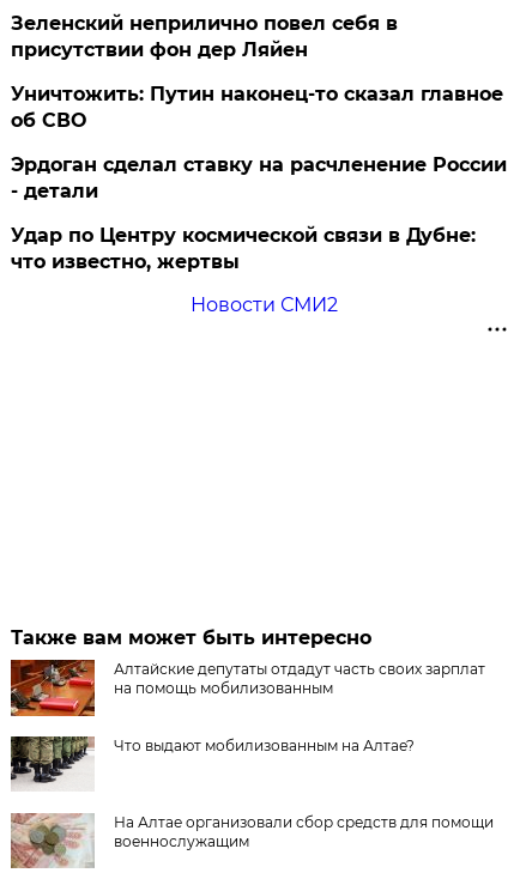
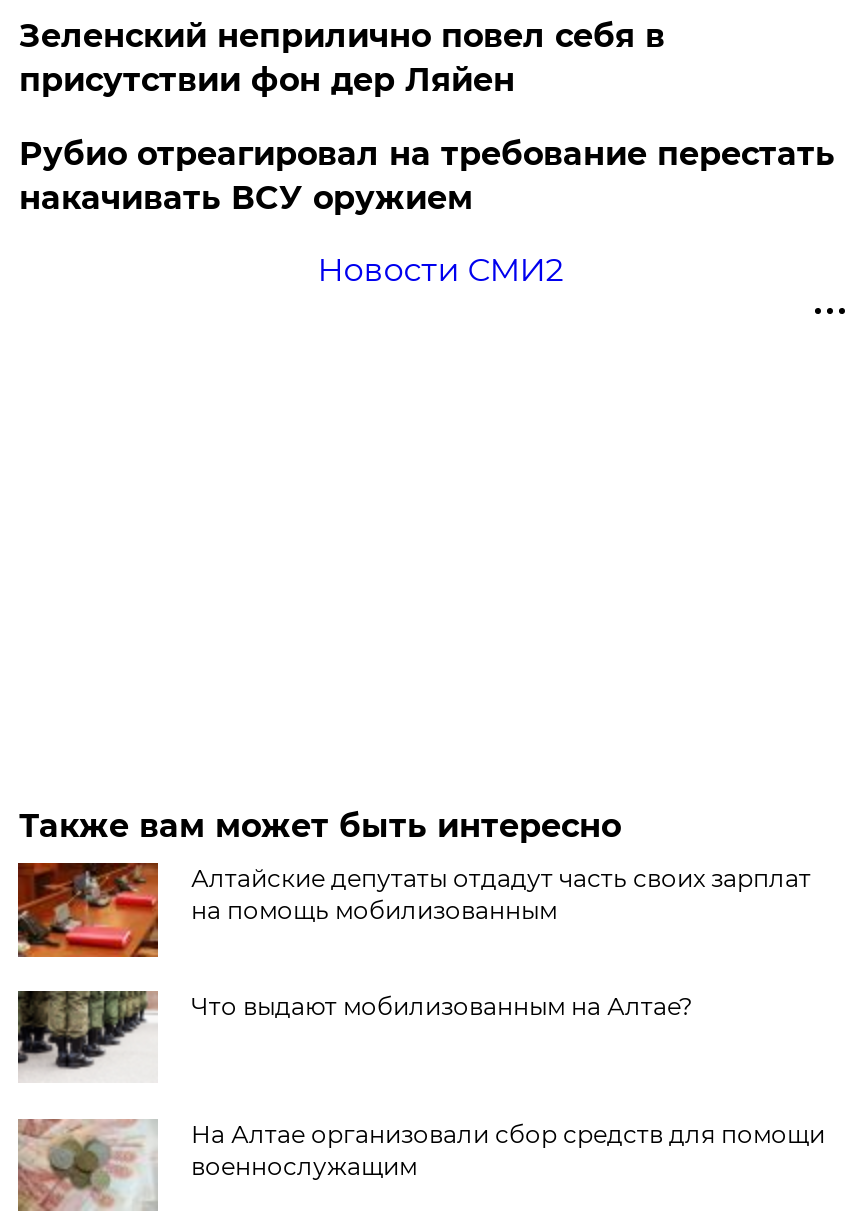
- Уничтожить: Путин наконец-то сказал главное
- об СВО
- Эрдоган сделал ставку на расчленение России
- - детали
- Удар по Центру космической связи в Дубне:
- что известно, жертвы
+ Рубио отреагировал на требование перестать
+ накачивать ВСУ оружием
